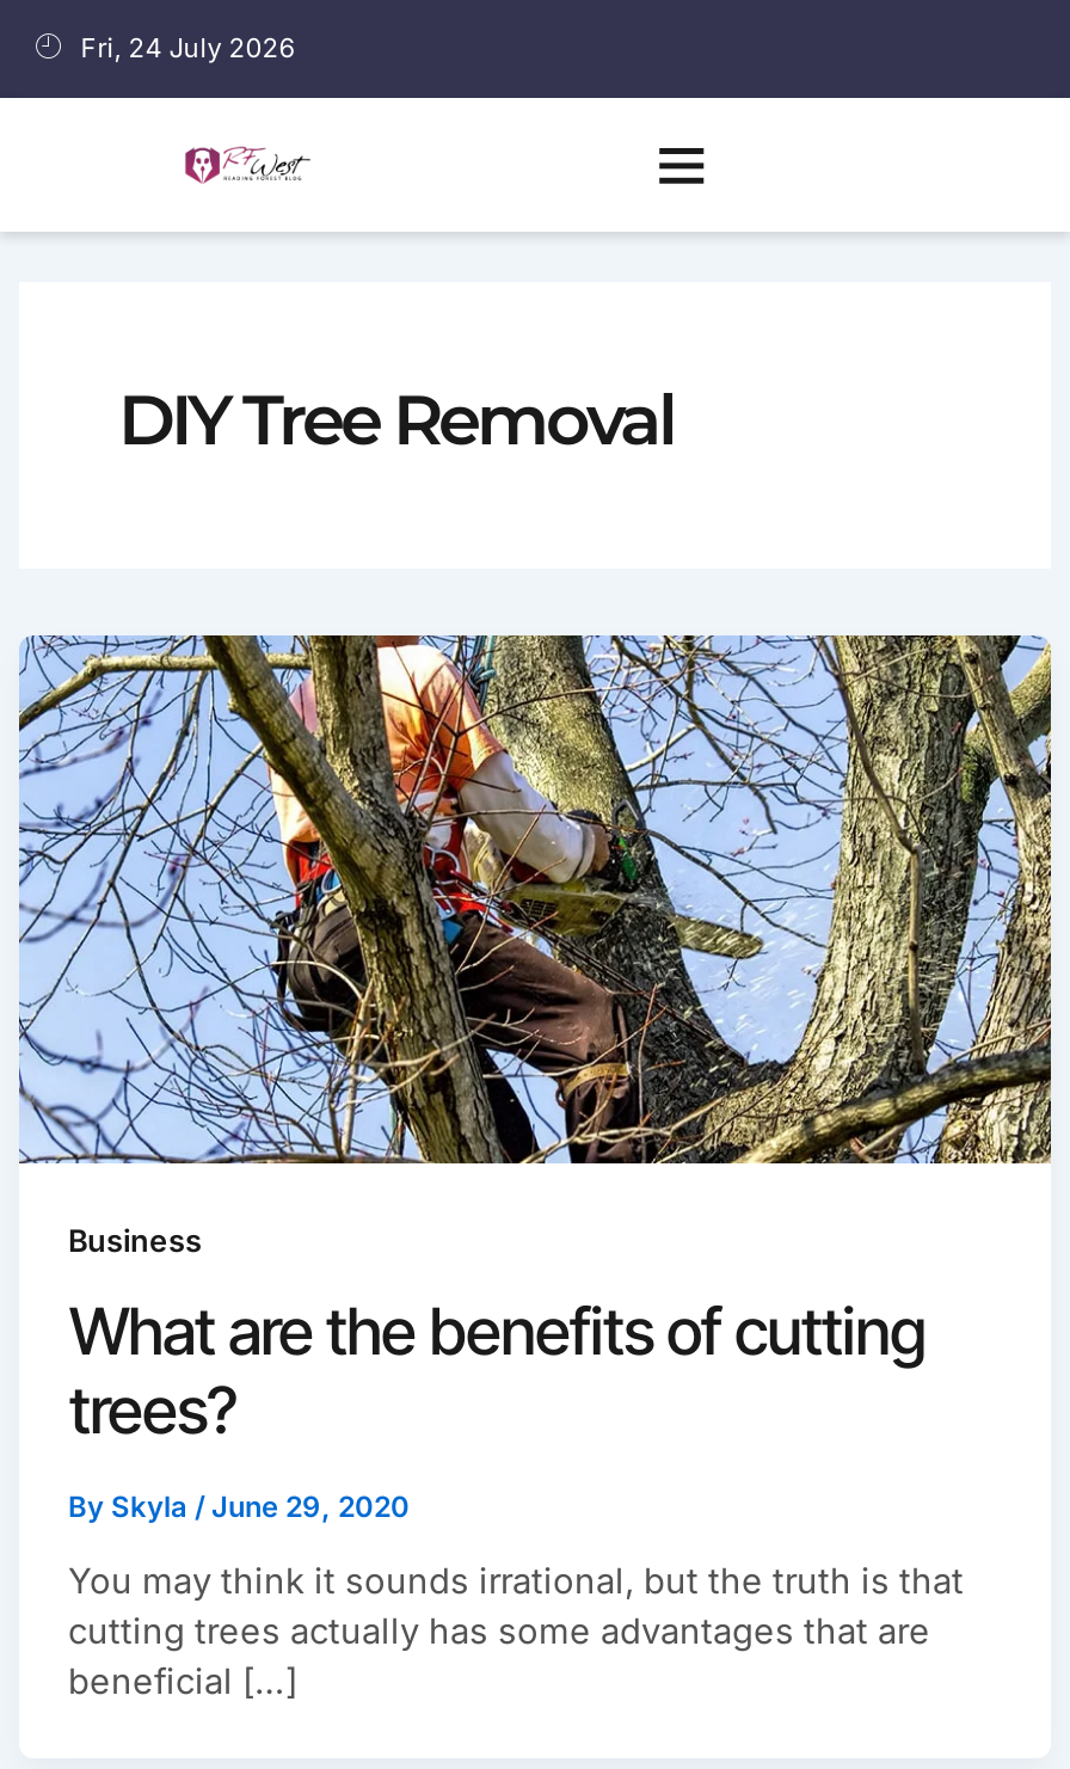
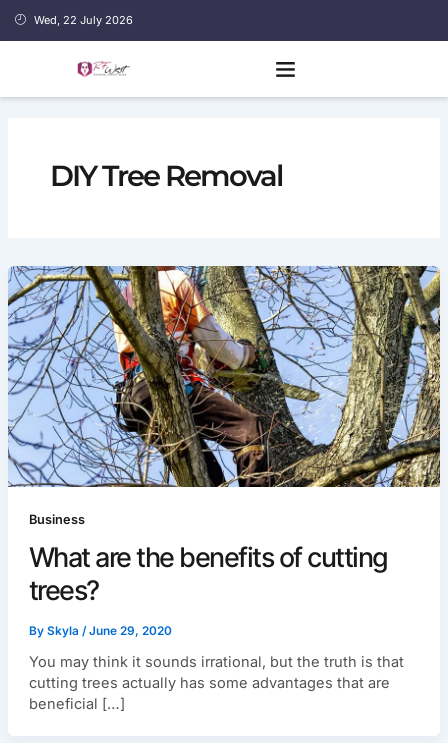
- Fri, 24 July 2026
+ Wed, 22 July 2026
